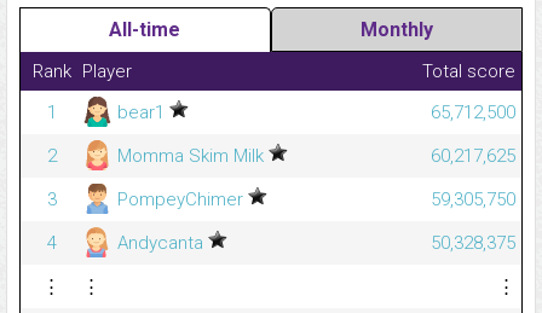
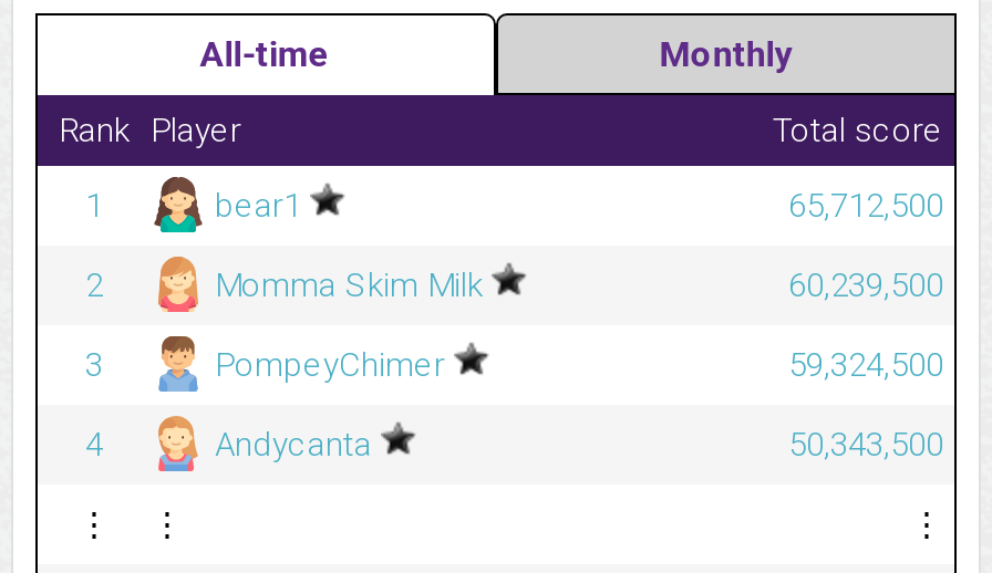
- 60,217,625
+ 60,239,500

- 59,305,750
+ 59,324,500

- 50,328,375
+ 50,343,500
